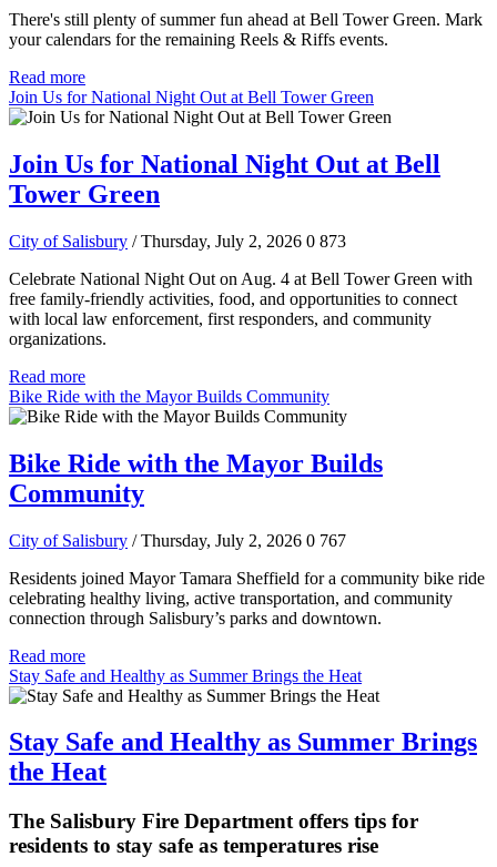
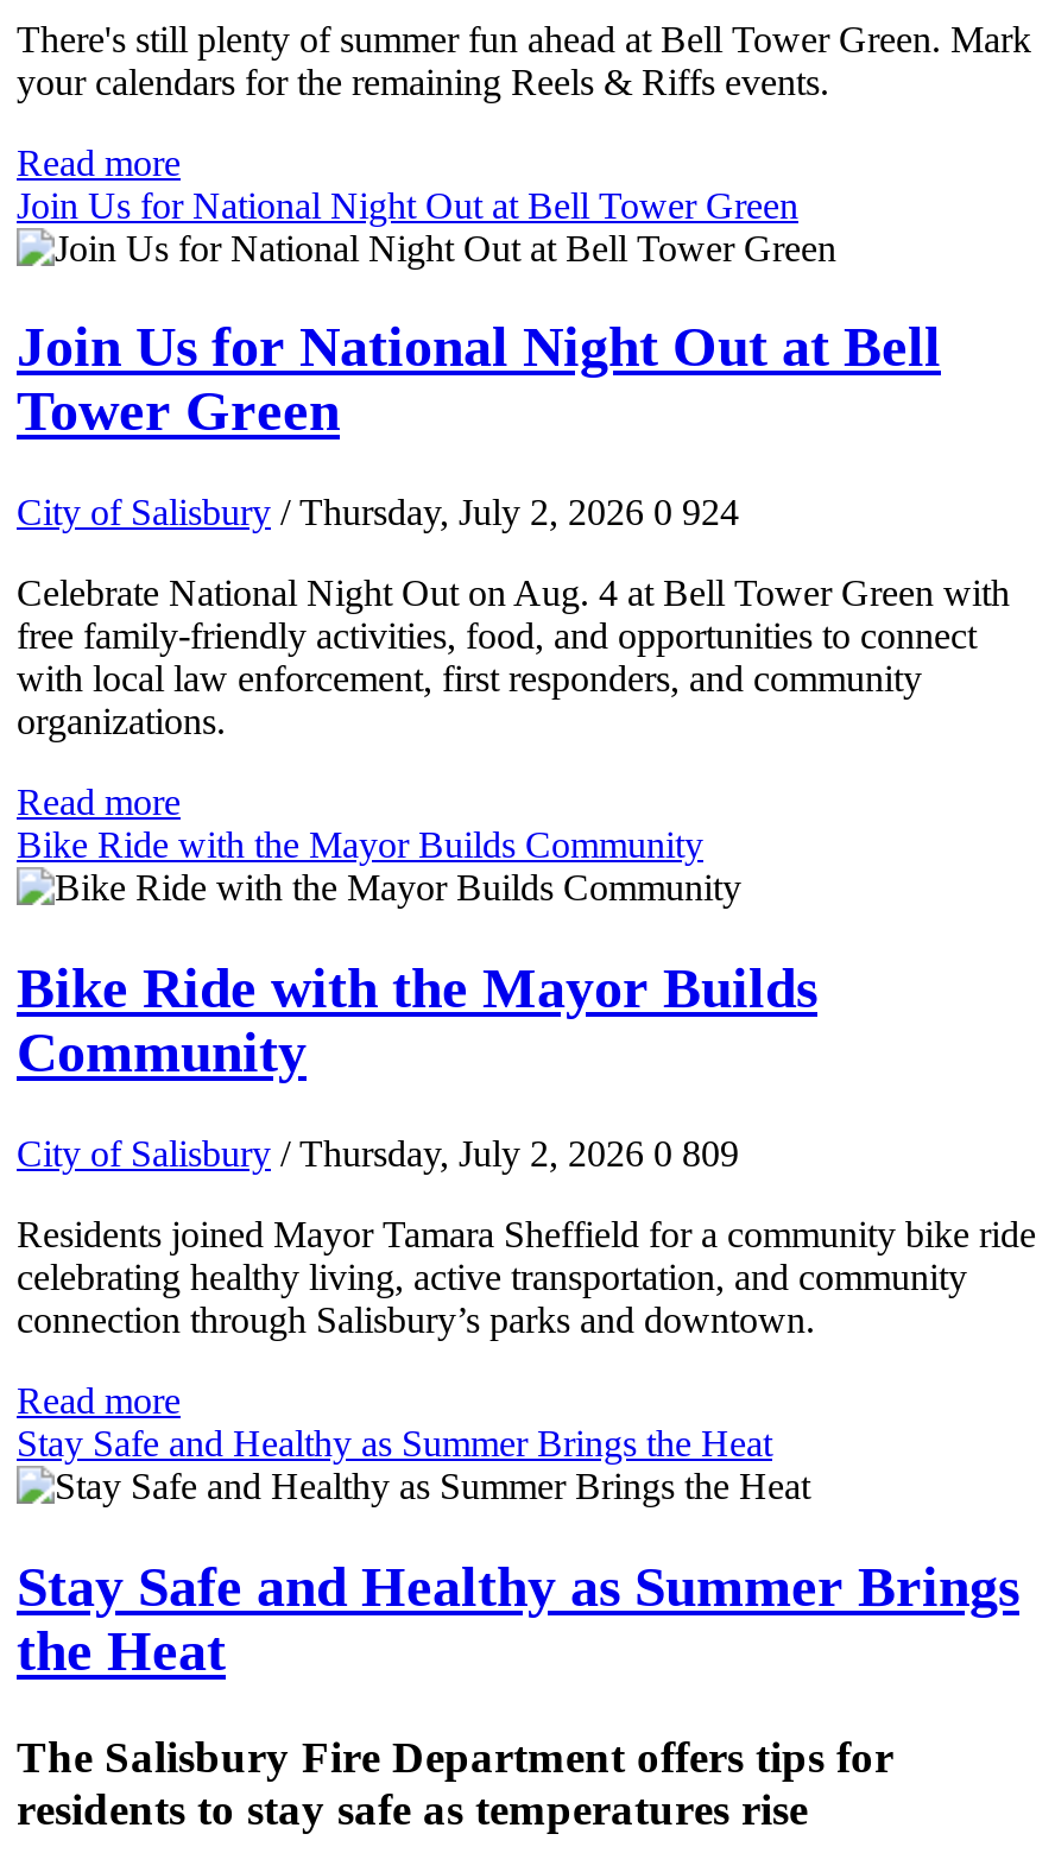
- City of Salisbury / Thursday, July 2, 2026 0 873
+ City of Salisbury / Thursday, July 2, 2026 0 924

- City of Salisbury / Thursday, July 2, 2026 0 767
+ City of Salisbury / Thursday, July 2, 2026 0 809
